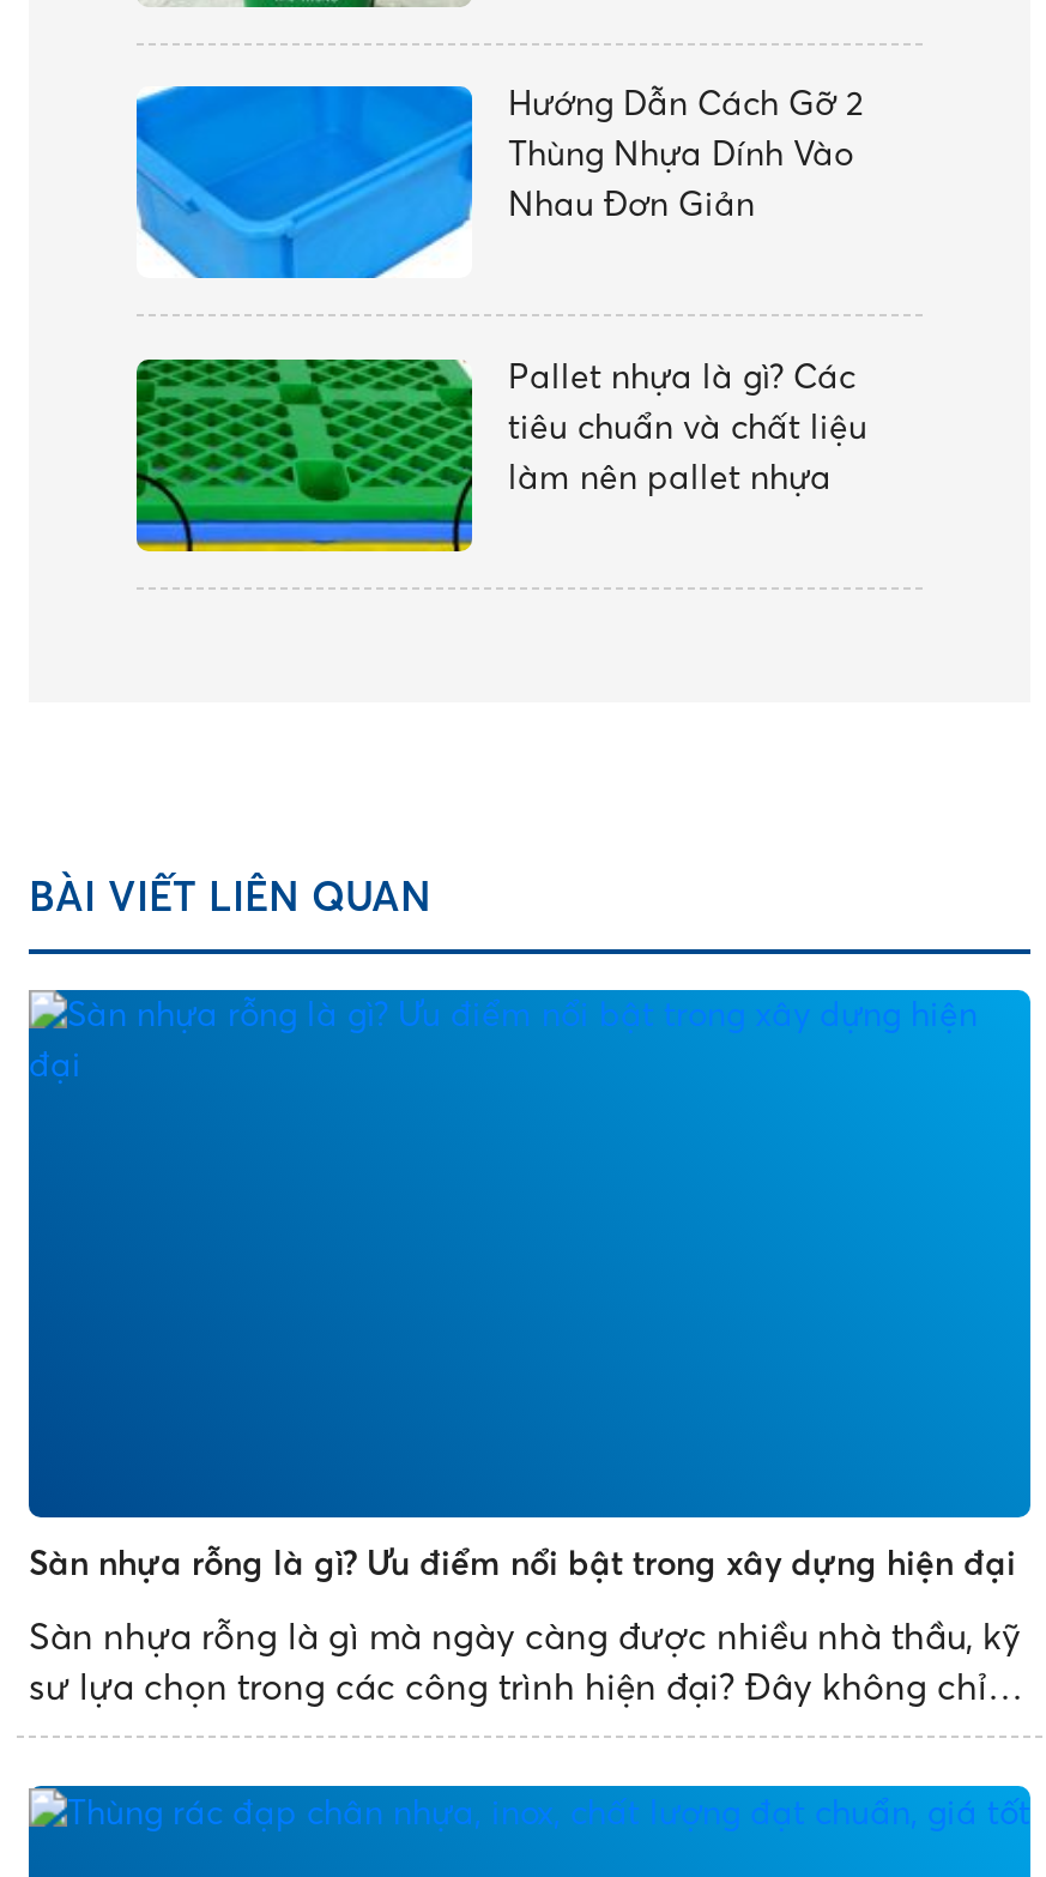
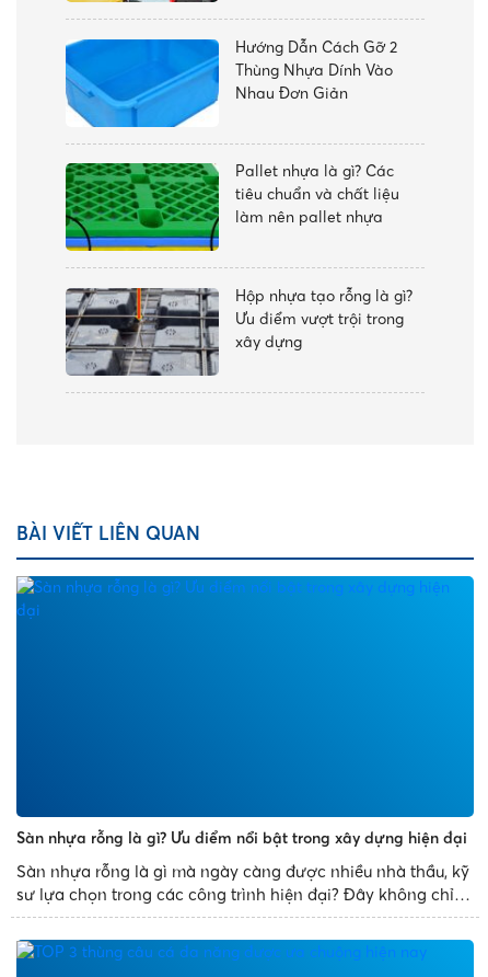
+ [image]
+ Hộp nhựa tạo rỗng là gì?
+ Ưu điểm vượt trội trong
+ xây dựng
